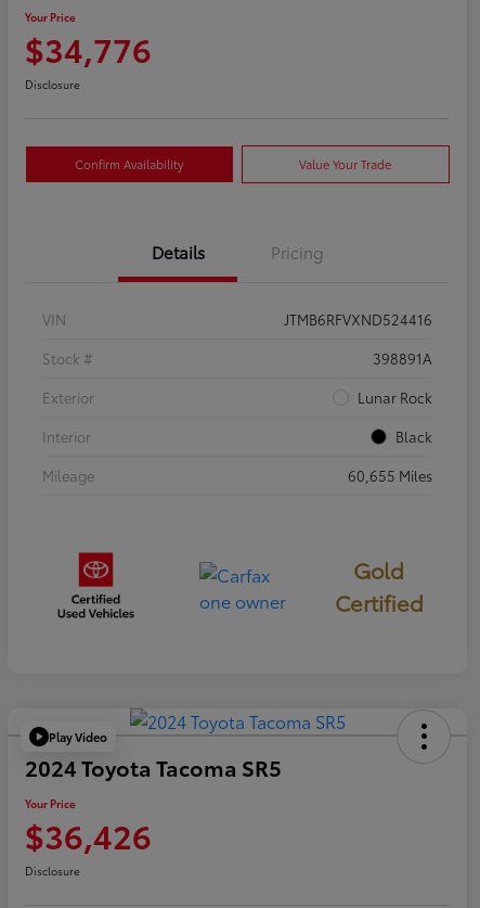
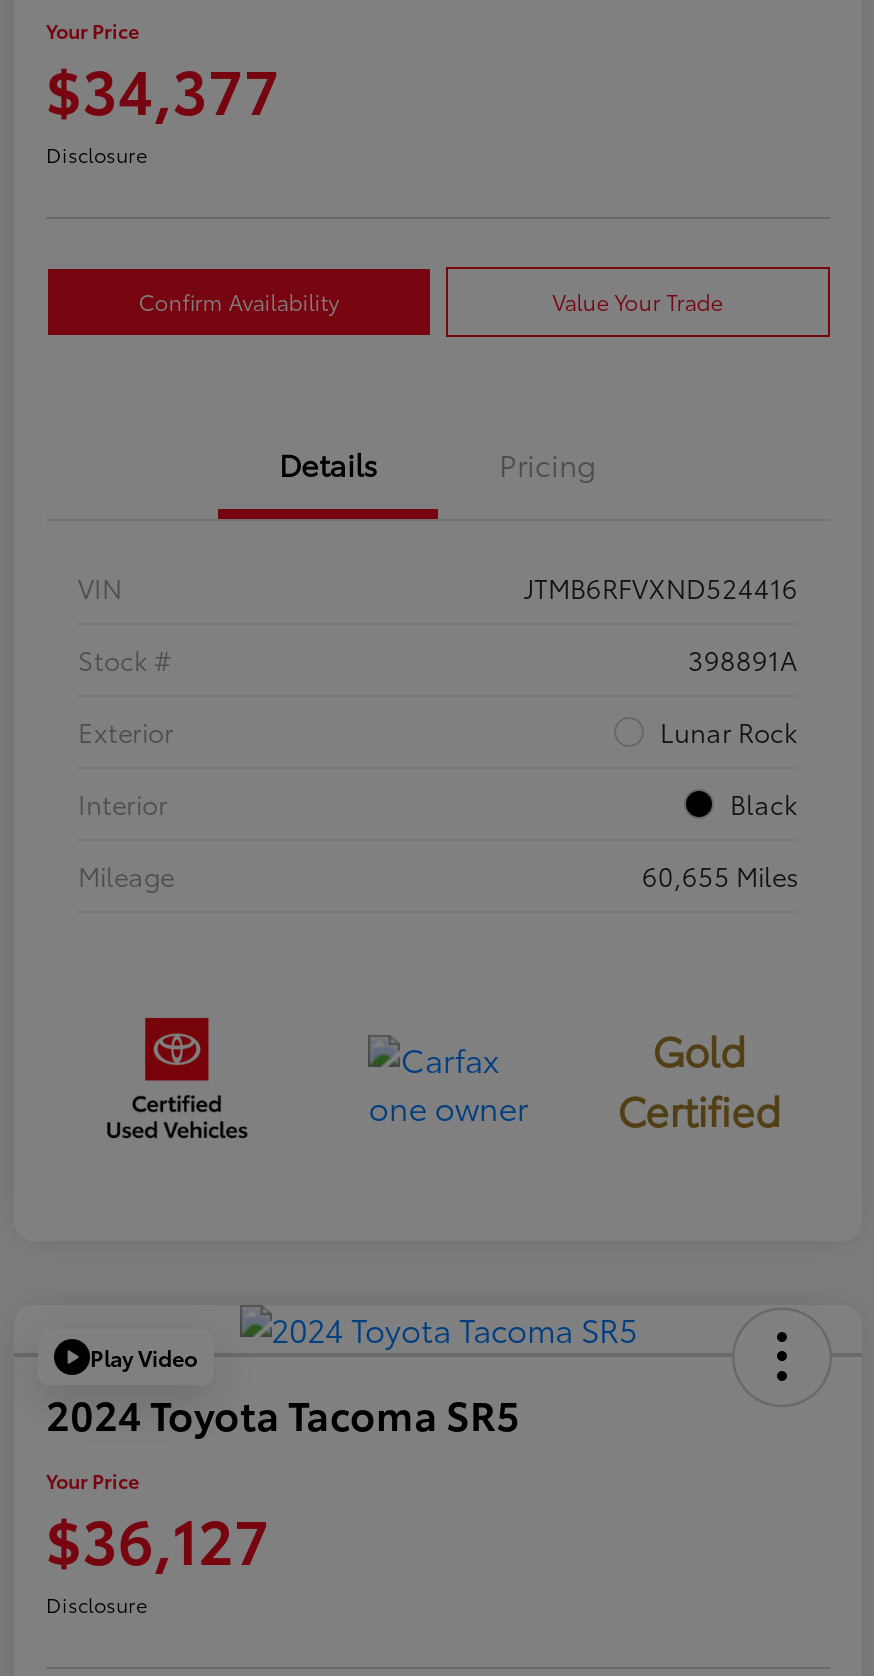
- $34,776
+ $34,377

- $36,426
+ $36,127
